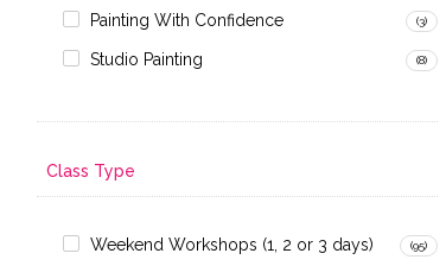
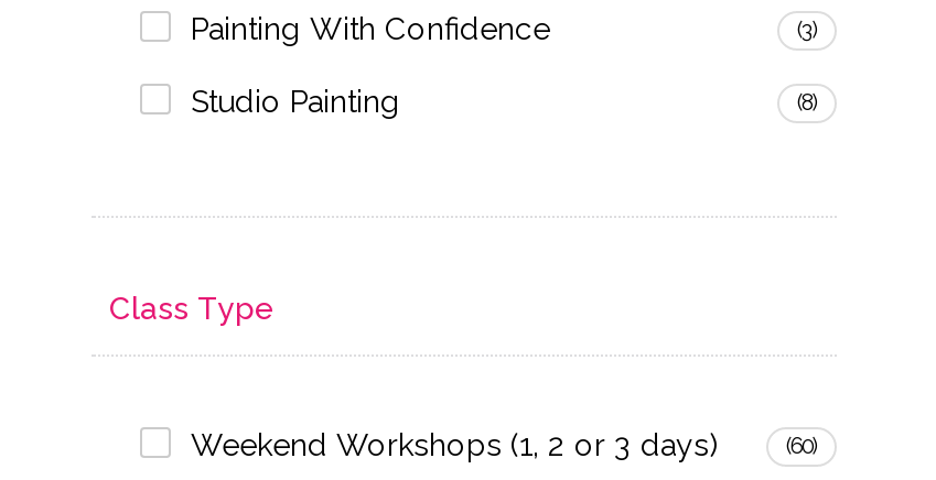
- (95)
+ (60)
